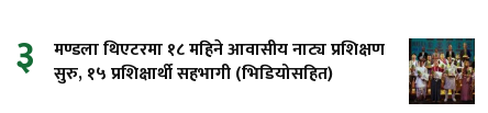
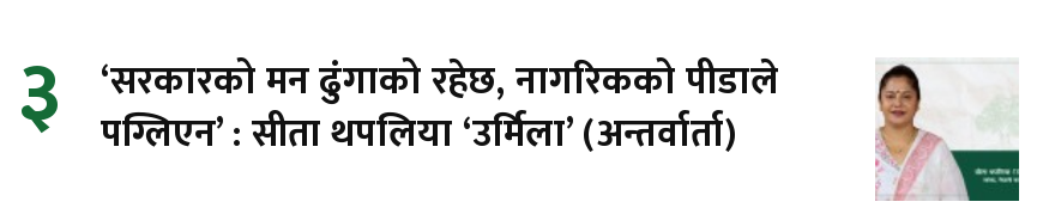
- [image]
- मण्डला थिएटरमा १८ महिने आवासीय नाट्य प्रशिक्षण
- सुरु, १५ प्रशिक्षार्थी सहभागी (भिडियोसहित)
+ [image]
+ ‘सरकारको मन ढुंगाको रहेछ, नागरिकको पीडाले
+ पग्लिएन’ : सीता थपलिया ‘उर्मिला’ (अन्तर्वार्ता)
